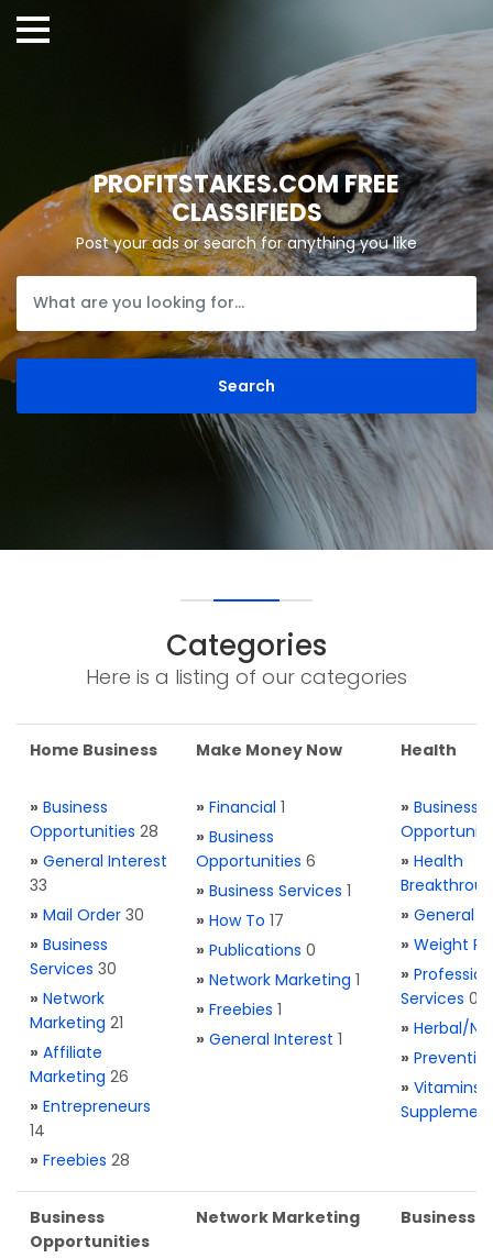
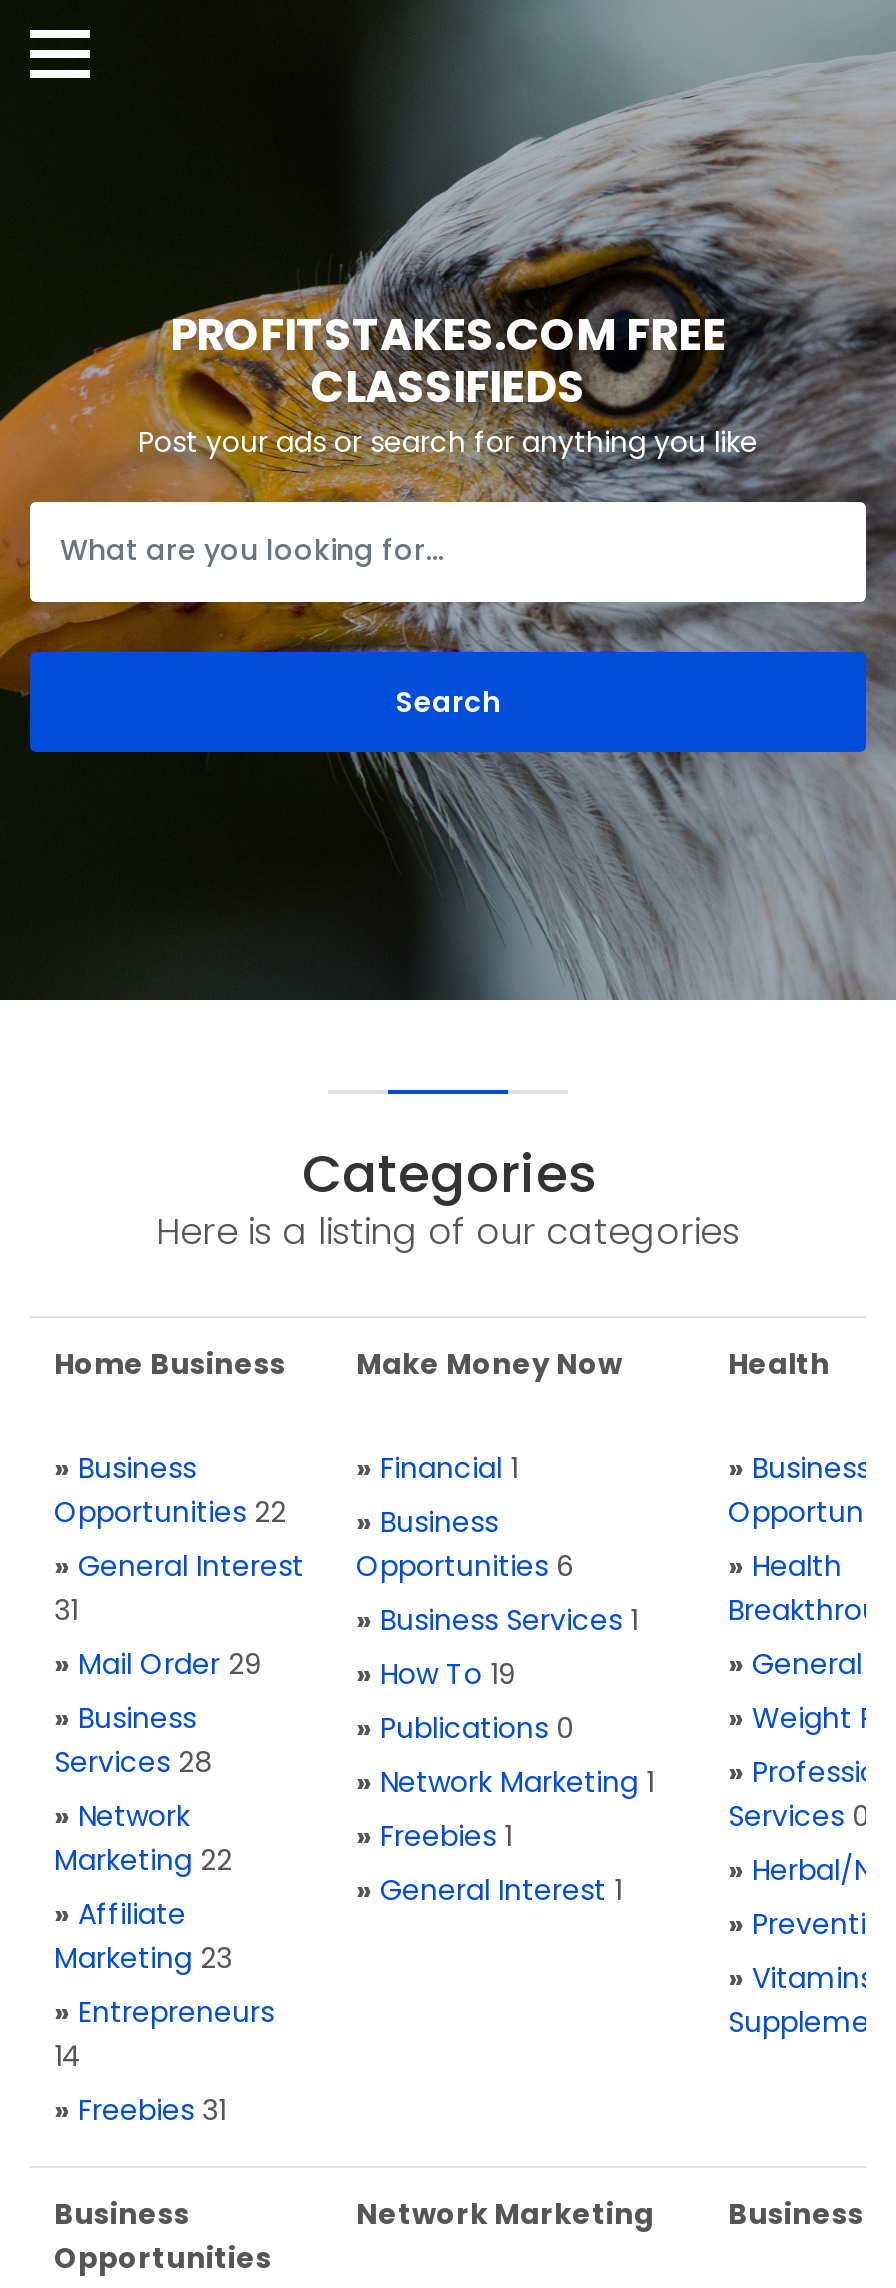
- Opportunities 28
+ Opportunities 22

- 33
+ 31

- » Mail Order 30
+ » Mail Order 29

- » How To 17
+ » How To 19

- Services 30
+ Services 28

- Marketing 21
+ Marketing 22

- Marketing 26
+ Marketing 23

- » Freebies 28
+ » Freebies 31
